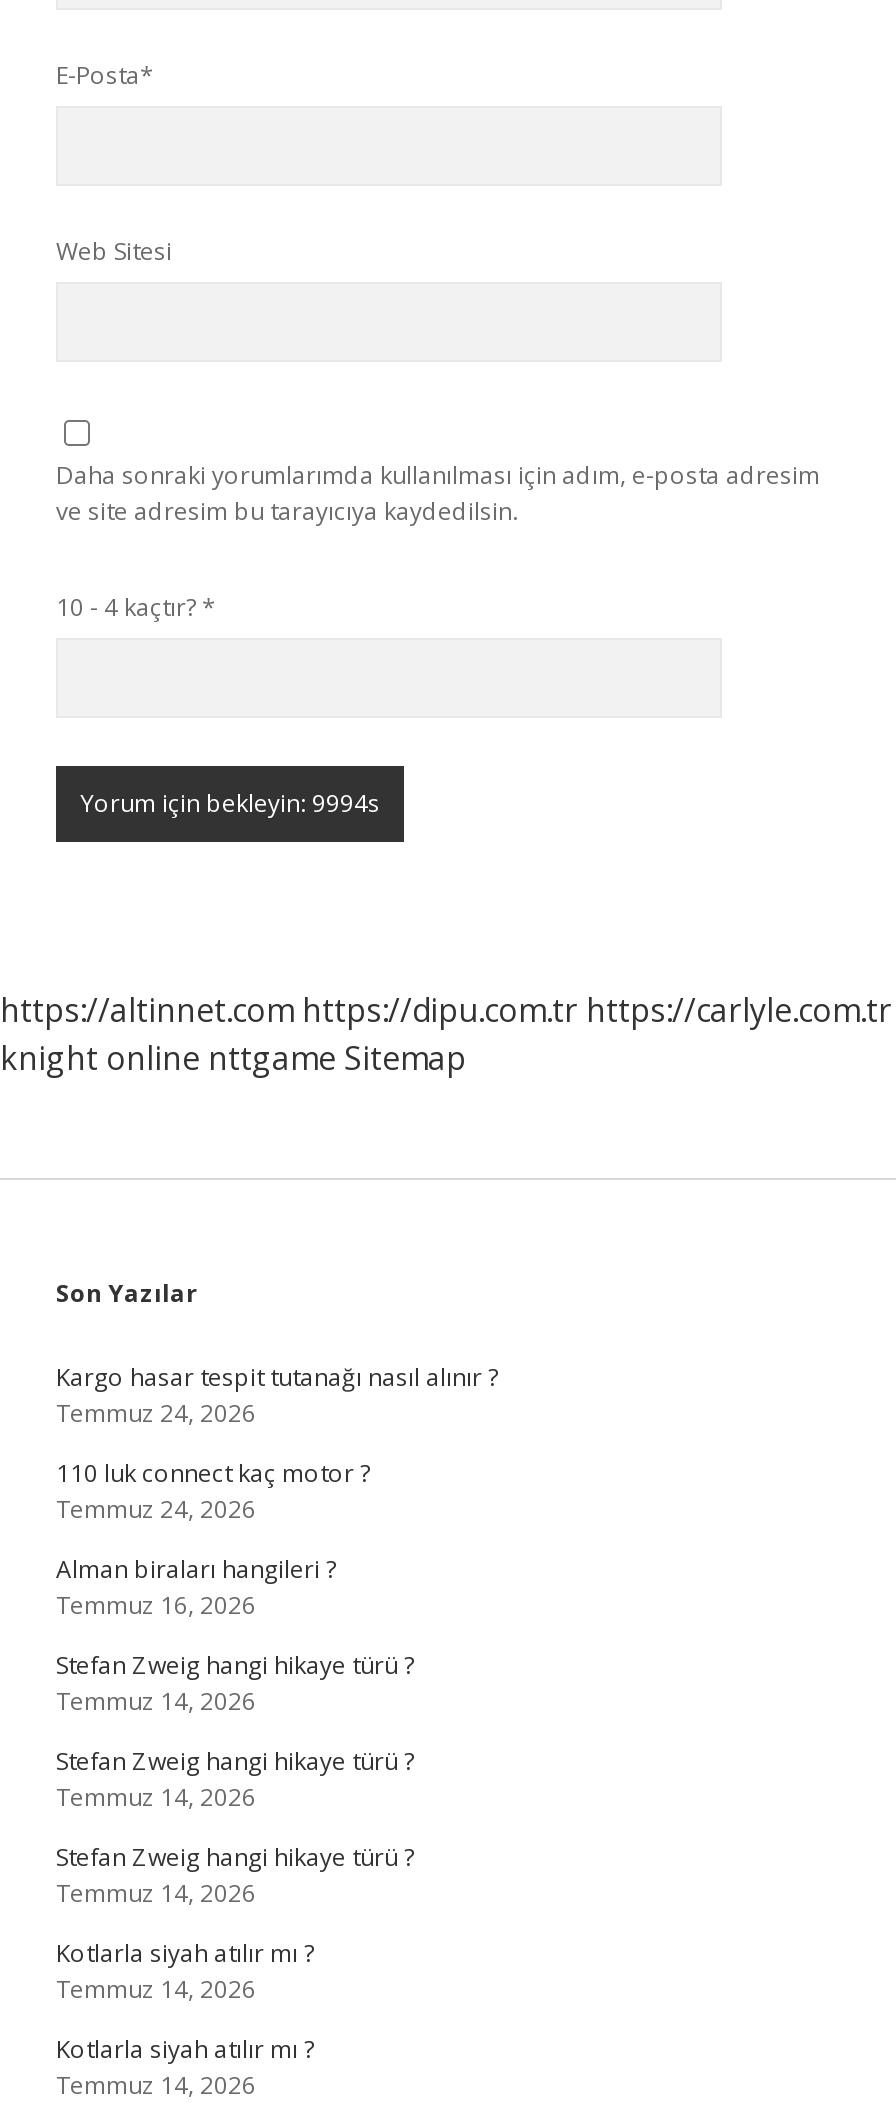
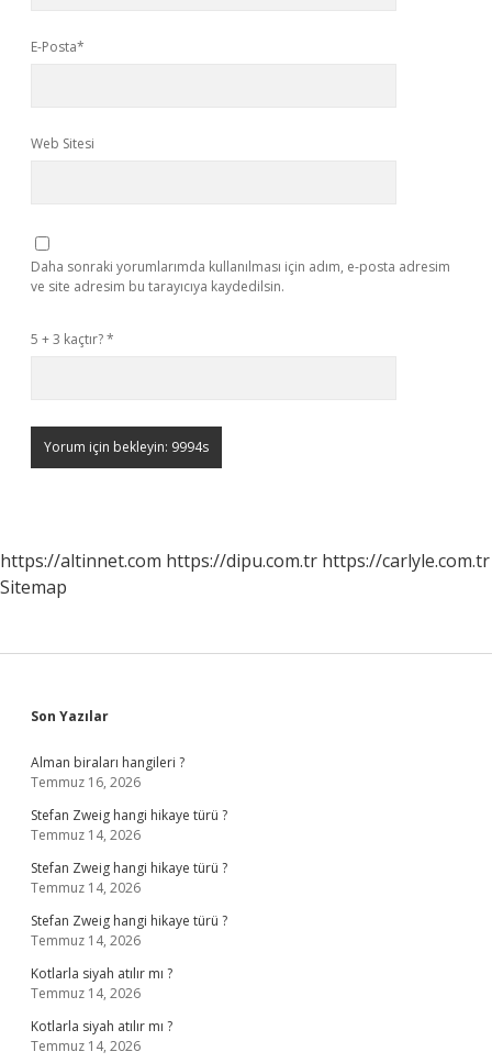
- 10 - 4 kaçtır? *
+ 5 + 3 kaçtır? *

- knight online nttgame Sitemap
+ Sitemap

- Kargo hasar tespit tutanağı nasıl alınır ?
- Temmuz 24, 2026
- 110 luk connect kaç motor ?
- Temmuz 24, 2026
